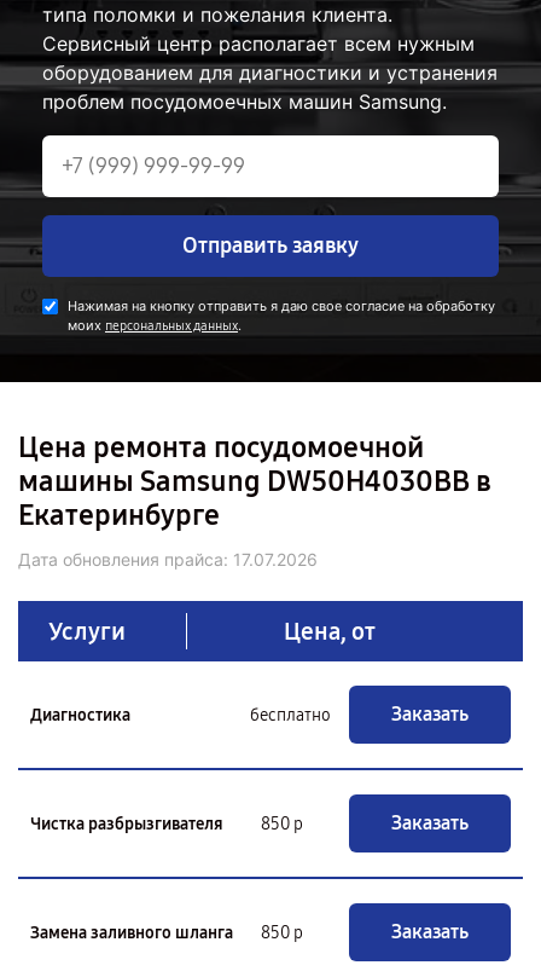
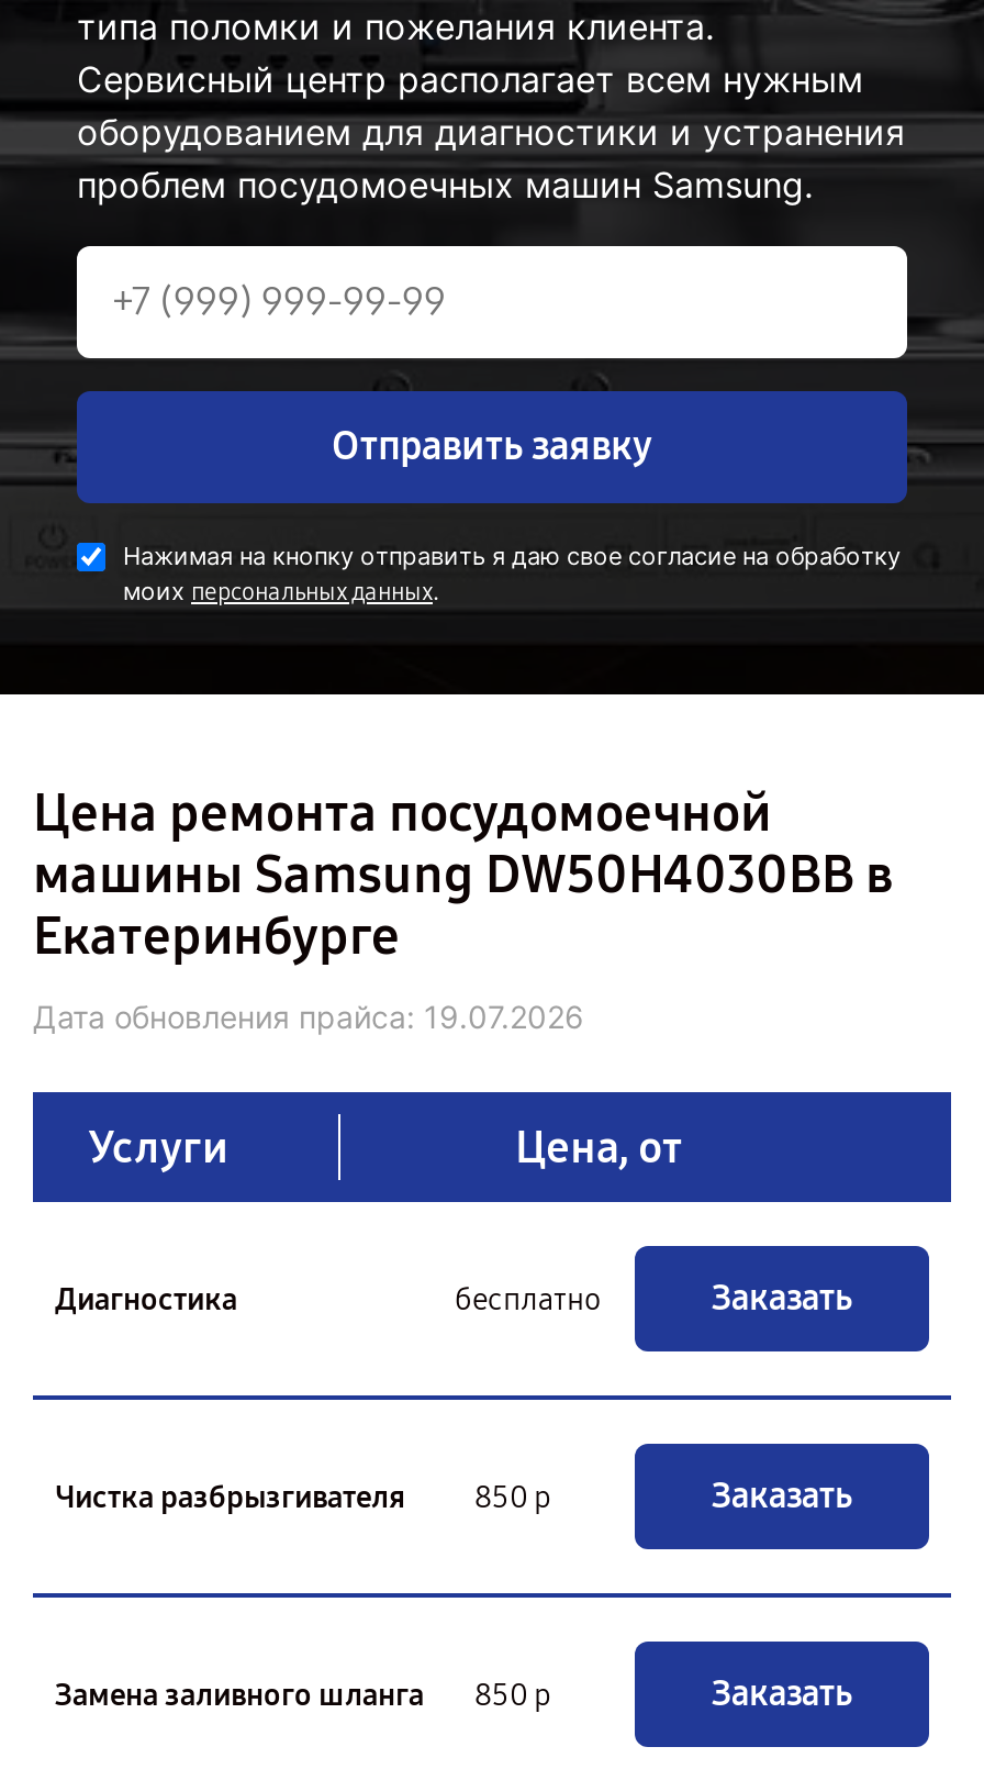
- Дата обновления прайса: 17.07.2026
+ Дата обновления прайса: 19.07.2026
